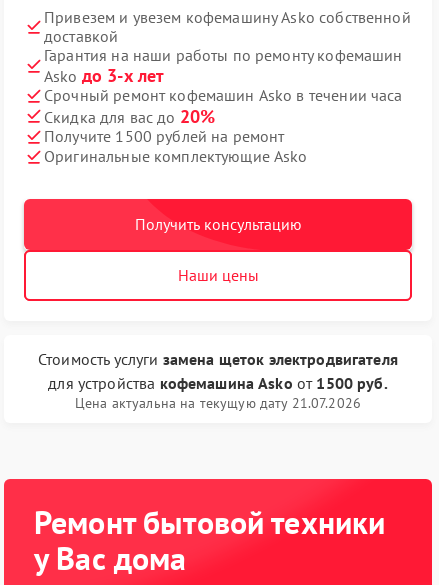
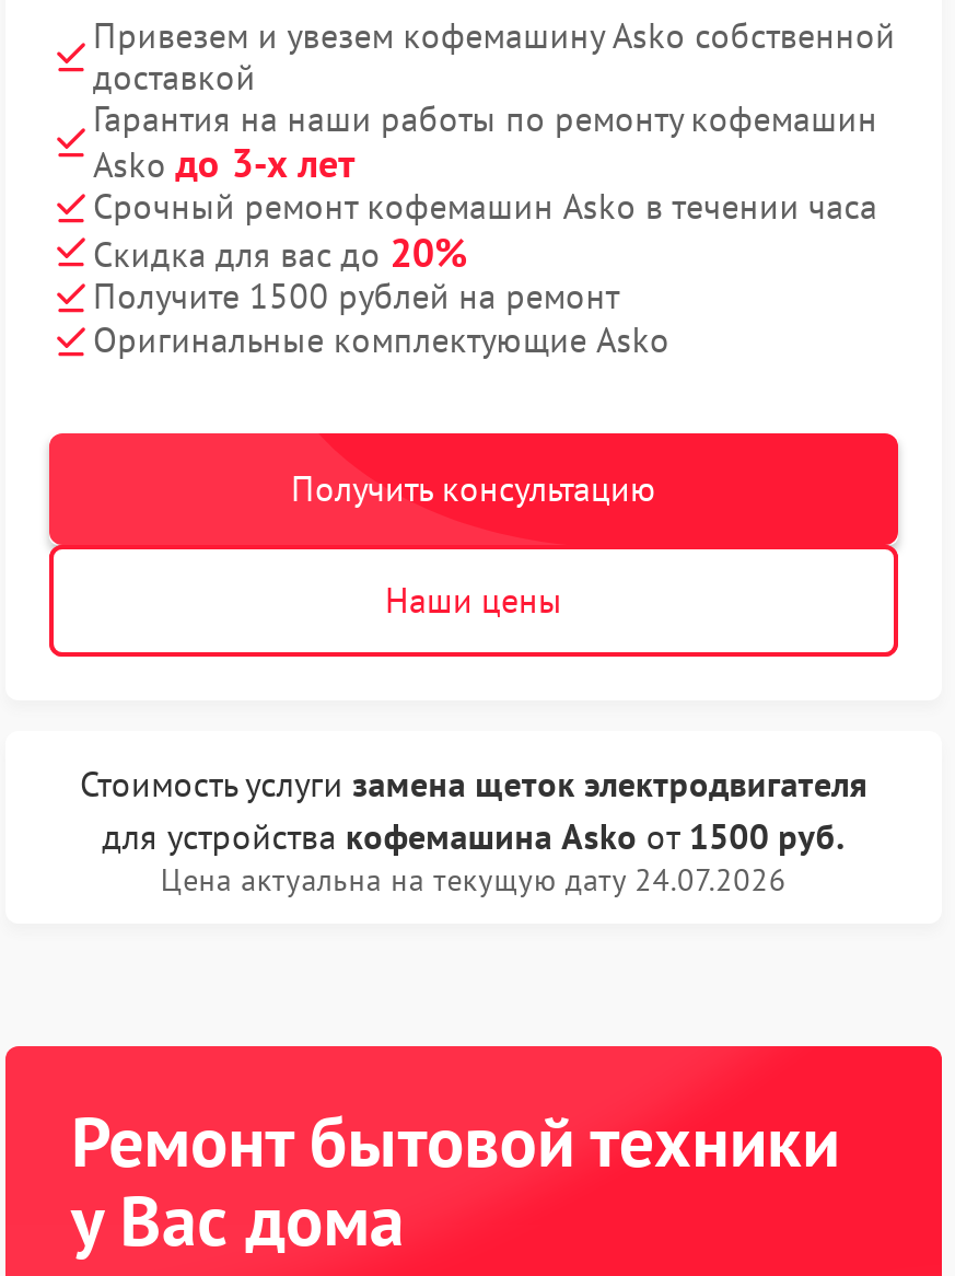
- Цена актуальна на текущую дату 21.07.2026
+ Цена актуальна на текущую дату 24.07.2026
